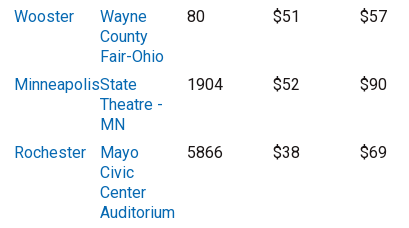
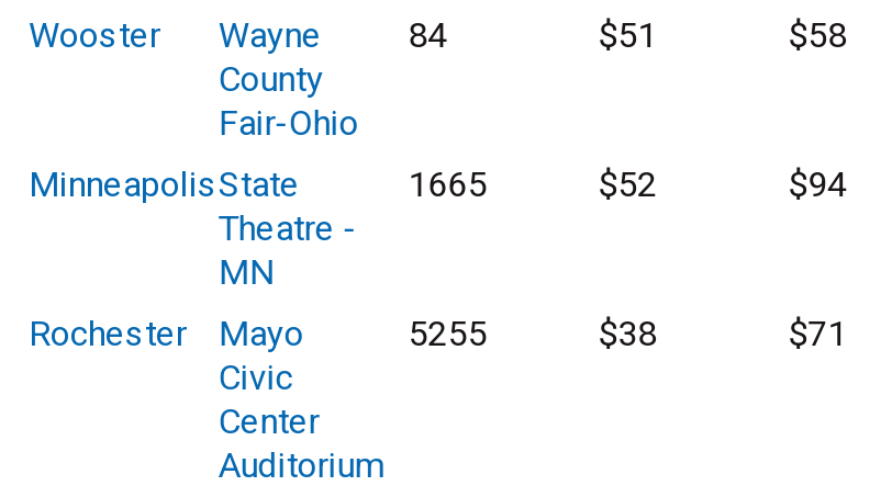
- 80
+ 84

- $57
+ $58

- 1904
+ 1665

- $90
+ $94

- 5866
+ 5255

- $69
+ $71
